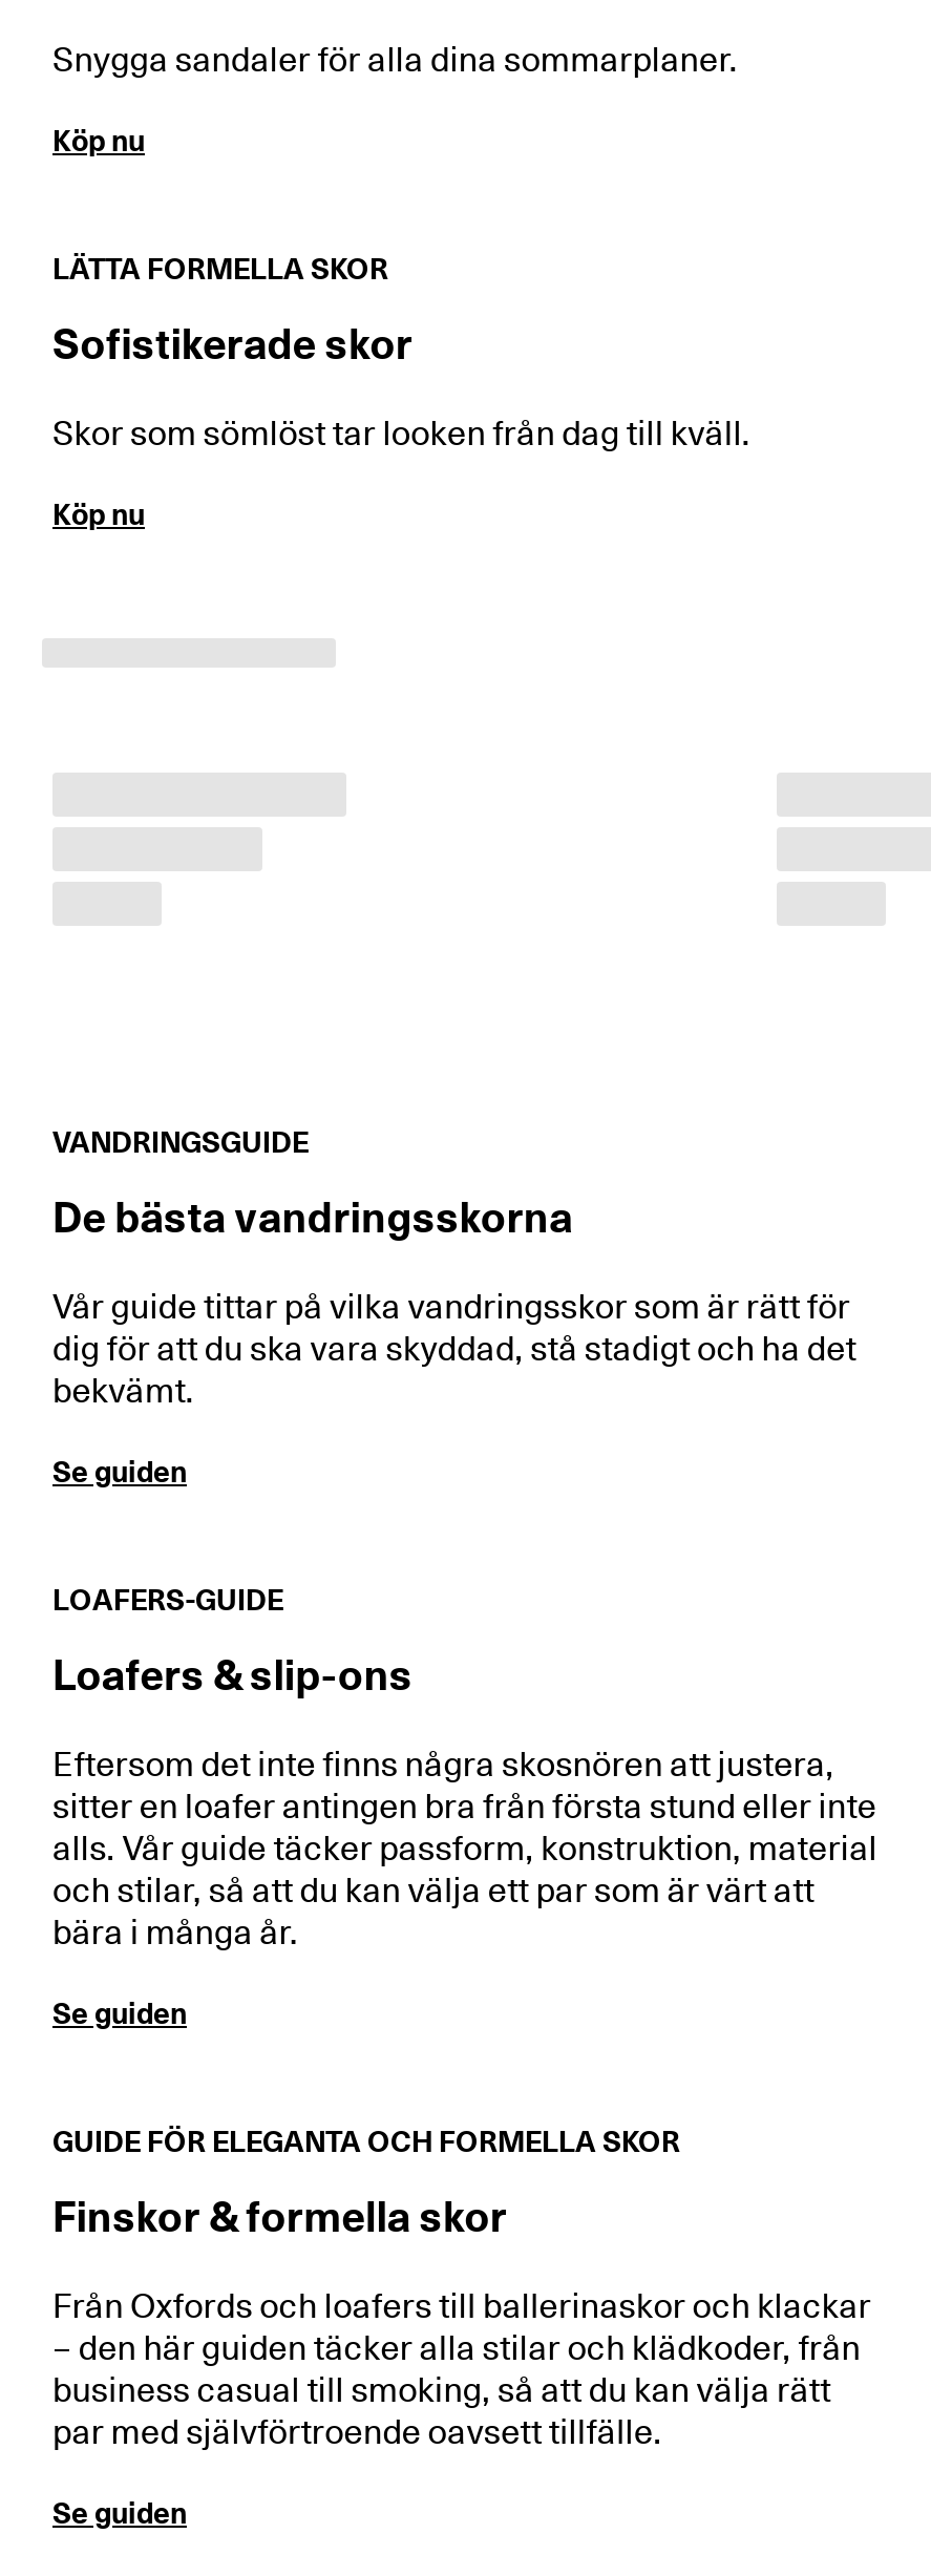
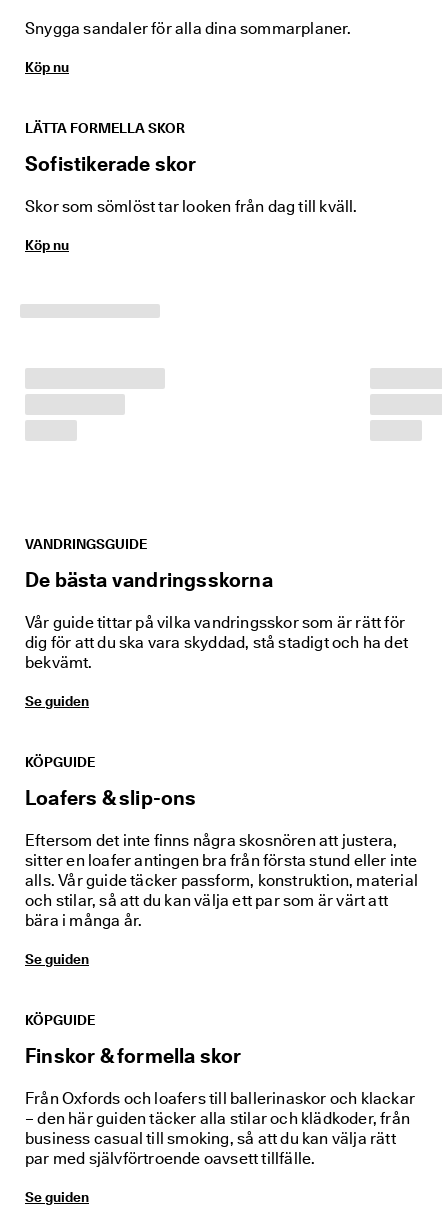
- LOAFERS-GUIDE
+ KÖPGUIDE

- GUIDE FÖR ELEGANTA OCH FORMELLA SKOR
+ KÖPGUIDE
